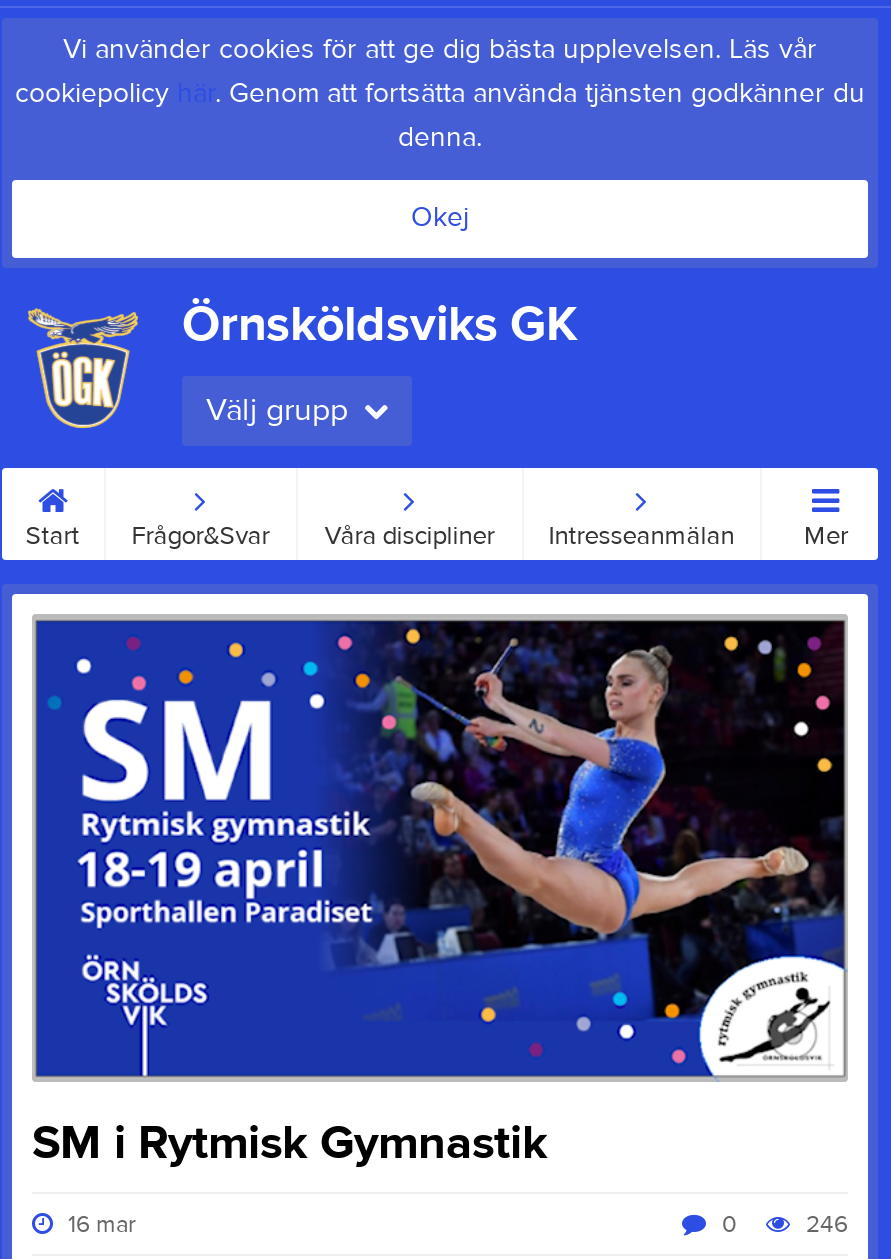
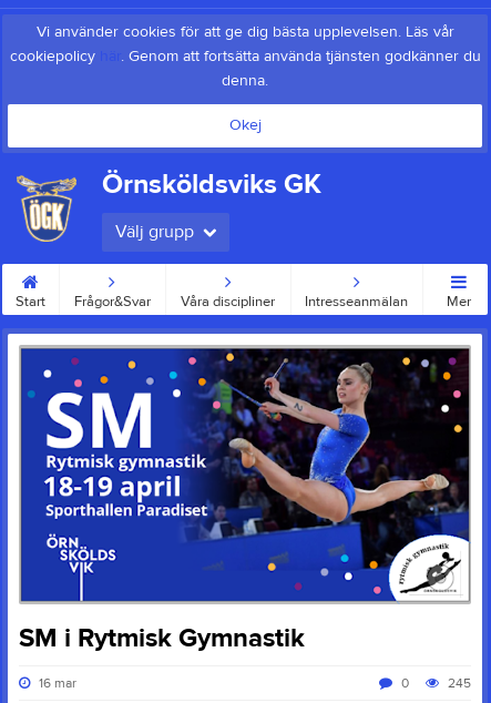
- 0 246
+ 0 245
